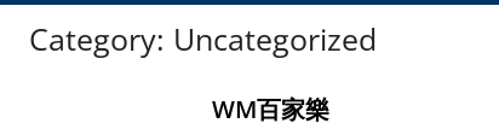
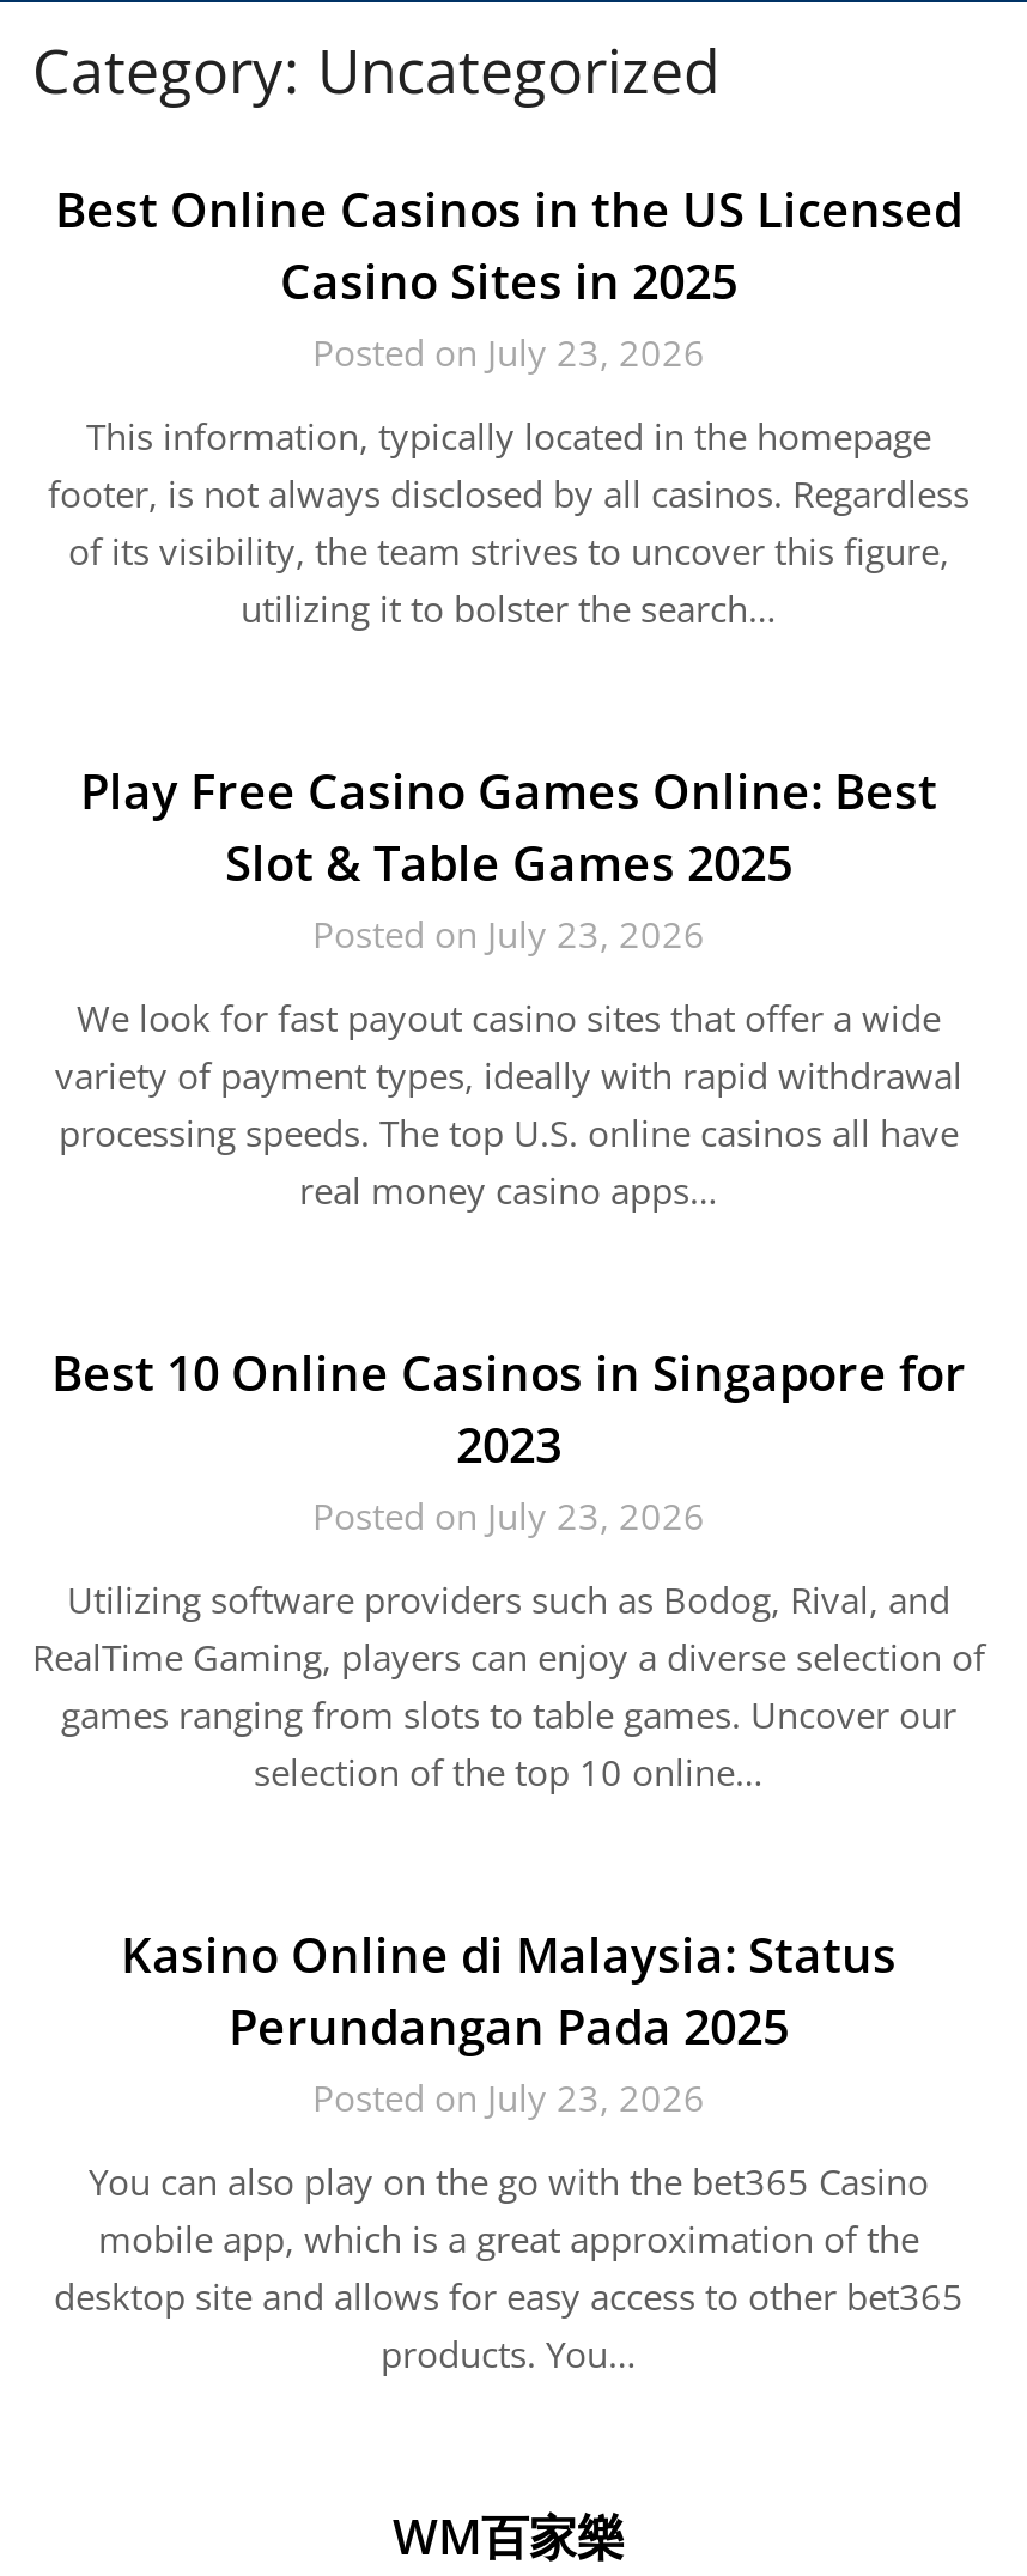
+ Best Online Casinos in the US Licensed
+ Casino Sites in 2025
+ Posted on July 23, 2026
+ This information, typically located in the homepage
+ footer, is not always disclosed by all casinos. Regardless
+ of its visibility, the team strives to uncover this figure,
+ utilizing it to bolster the search…
+ Play Free Casino Games Online: Best
+ Slot & Table Games 2025
+ Posted on July 23, 2026
+ We look for fast payout casino sites that offer a wide
+ variety of payment types, ideally with rapid withdrawal
+ processing speeds. The top U.S. online casinos all have
+ real money casino apps…
+ Best 10 Online Casinos in Singapore for
+ 2023
+ Posted on July 23, 2026
+ Utilizing software providers such as Bodog, Rival, and
+ RealTime Gaming, players can enjoy a diverse selection of
+ games ranging from slots to table games. Uncover our
+ selection of the top 10 online…
+ Kasino Online di Malaysia: Status
+ Perundangan Pada 2025
+ Posted on July 23, 2026
+ You can also play on the go with the bet365 Casino
+ mobile app, which is a great approximation of the
+ desktop site and allows for easy access to other bet365
+ products. You…
